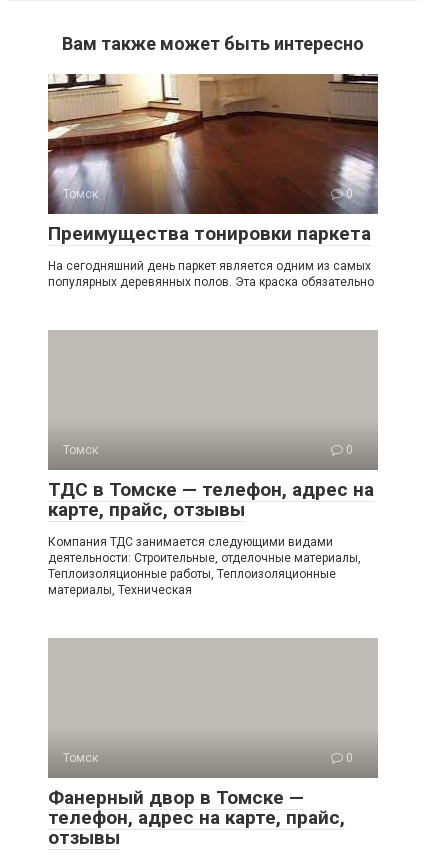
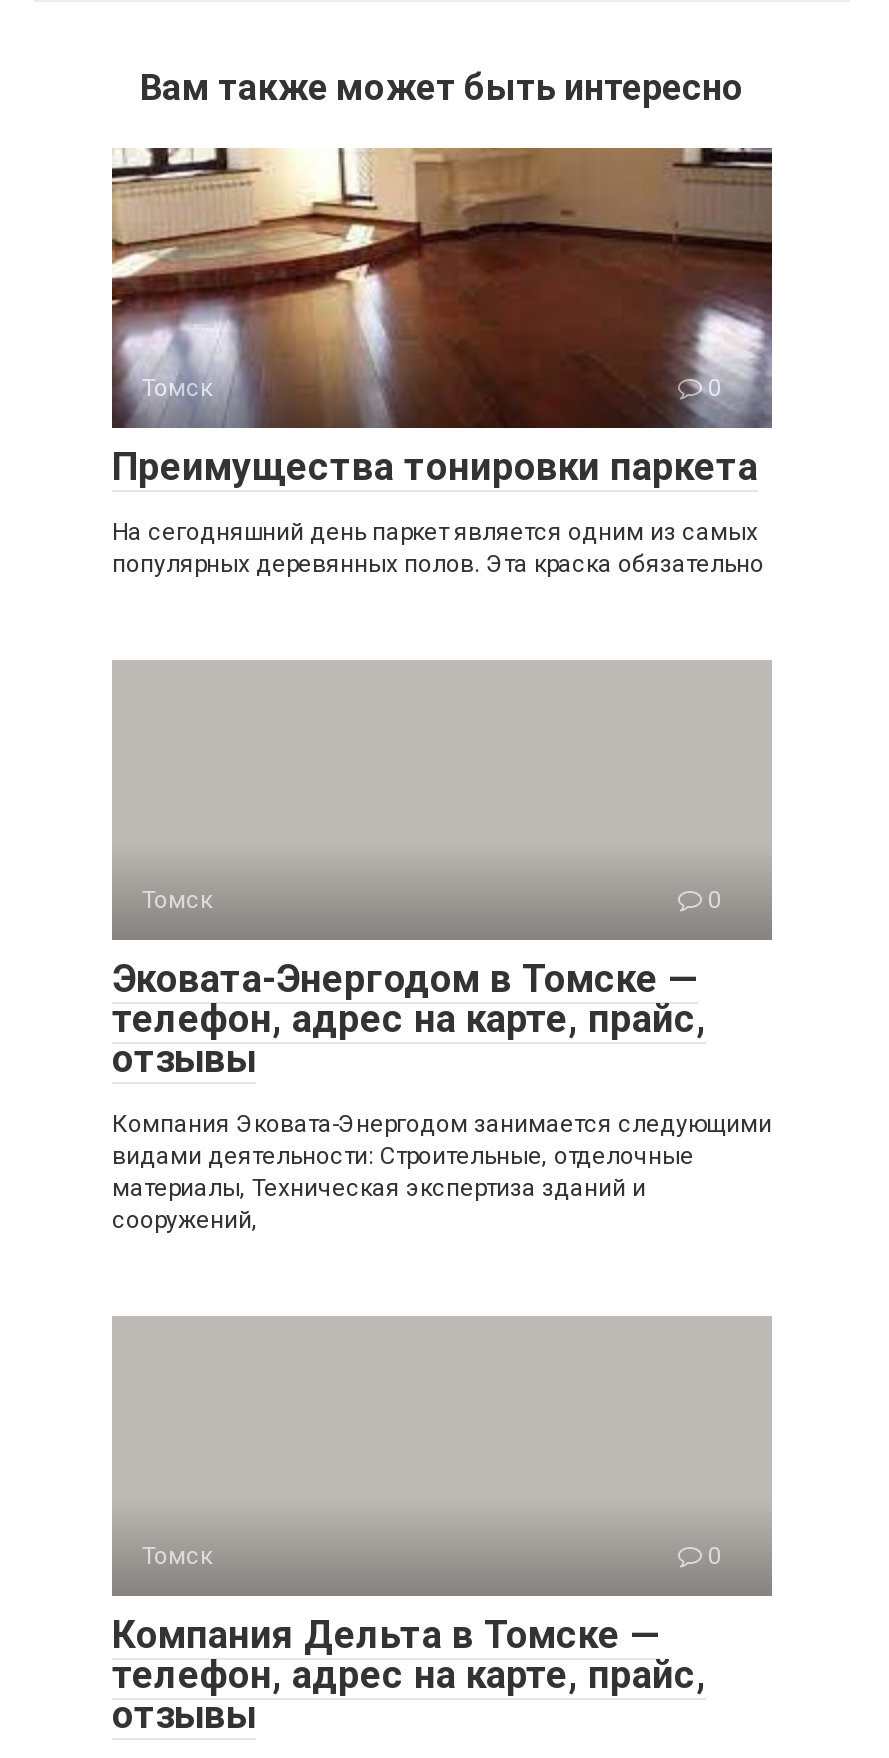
- ТДС в Томске — телефон, адрес на
- карте, прайс, отзывы
+ Эковата-Энергодом в Томске —
+ телефон, адрес на карте, прайс,
+ отзывы

- Компания ТДС занимается следующими видами
- деятельности: Строительные, отделочные материалы,
- Теплоизоляционные работы, Теплоизоляционные
- материалы, Техническая
+ Компания Эковата-Энергодом занимается следующими
+ видами деятельности: Строительные, отделочные
+ материалы, Техническая экспертиза зданий и
+ сооружений,

- Фанерный двор в Томске —
+ Компания Дельта в Томске —
